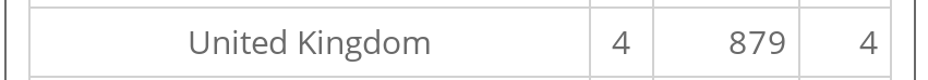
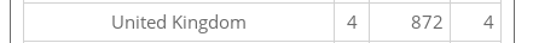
- 879 4
+ 872 4
